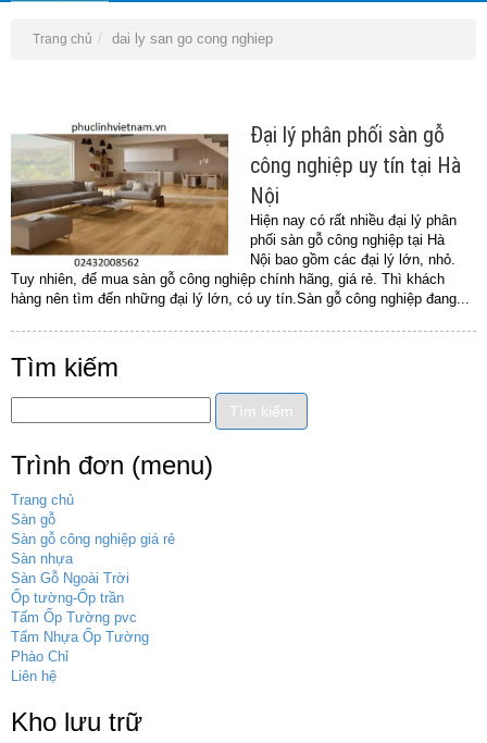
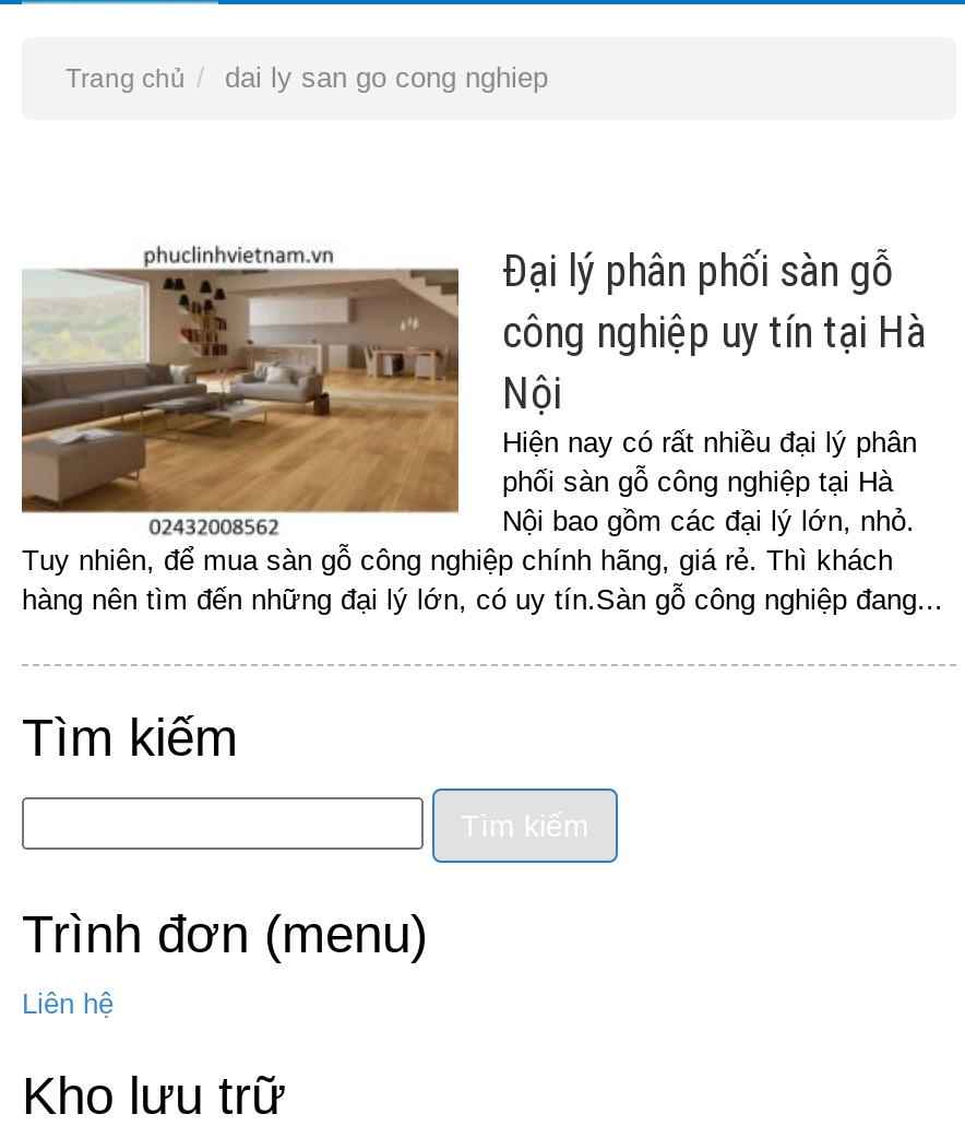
- Trang chủ
- Sàn gỗ
- Sàn gỗ công nghiệp giá rẻ
- Sàn nhựa
- Sàn Gỗ Ngoài Trời
- Ốp tường-Ốp trần
- Tấm Ốp Tường pvc
- Tấm Nhựa Ốp Tường
- Phào Chỉ
